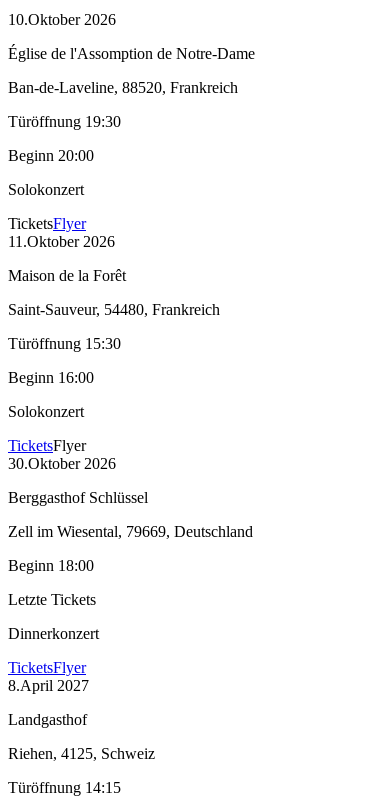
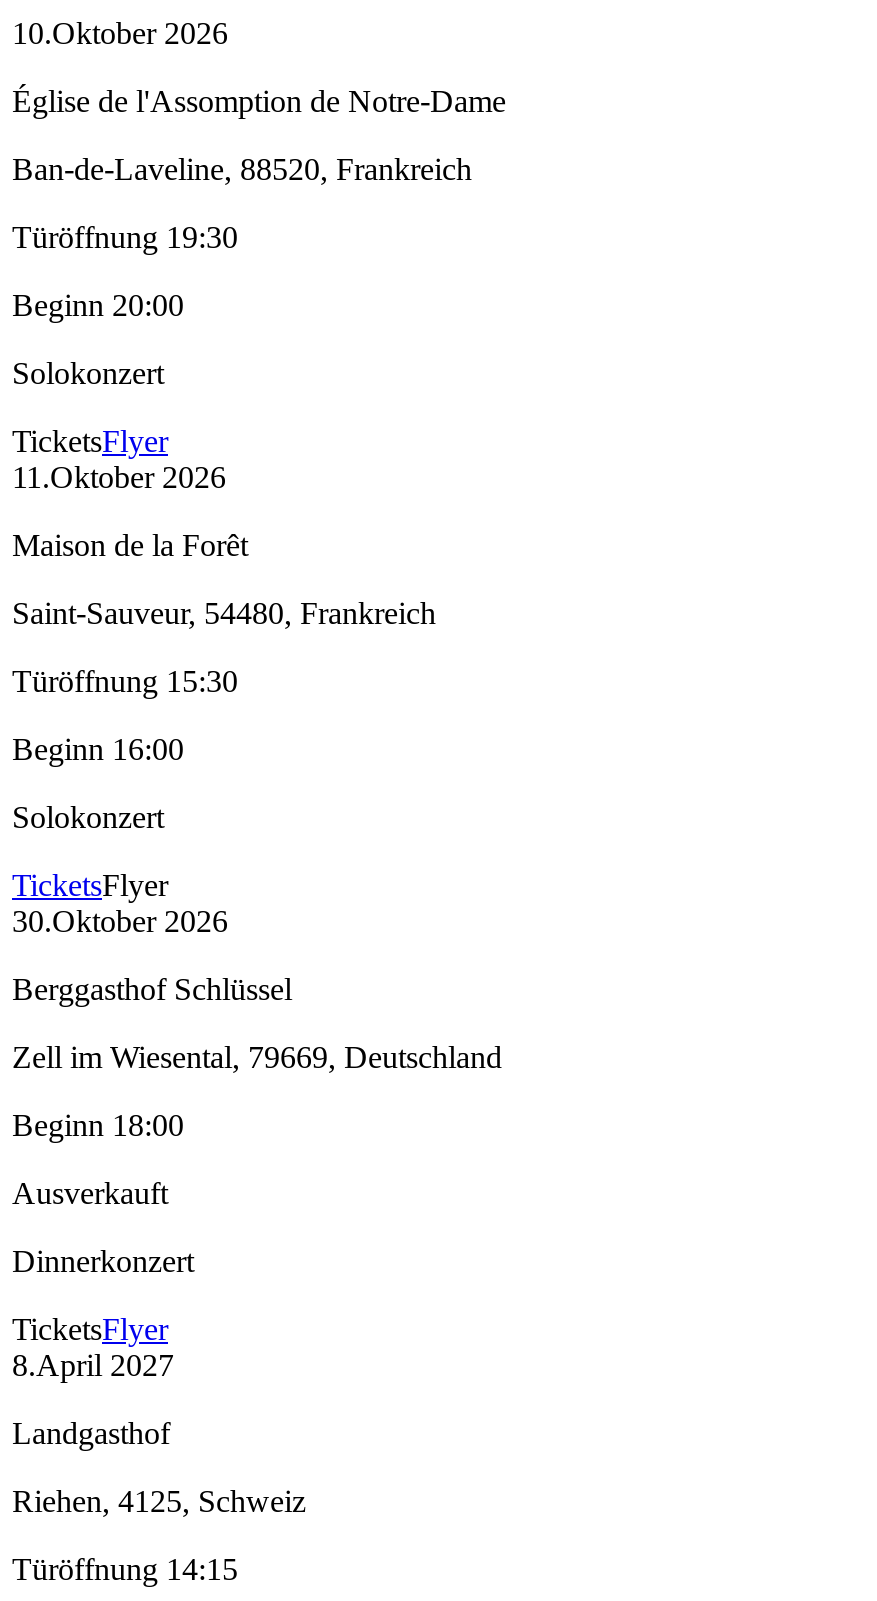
- Letzte Tickets
+ Ausverkauft
